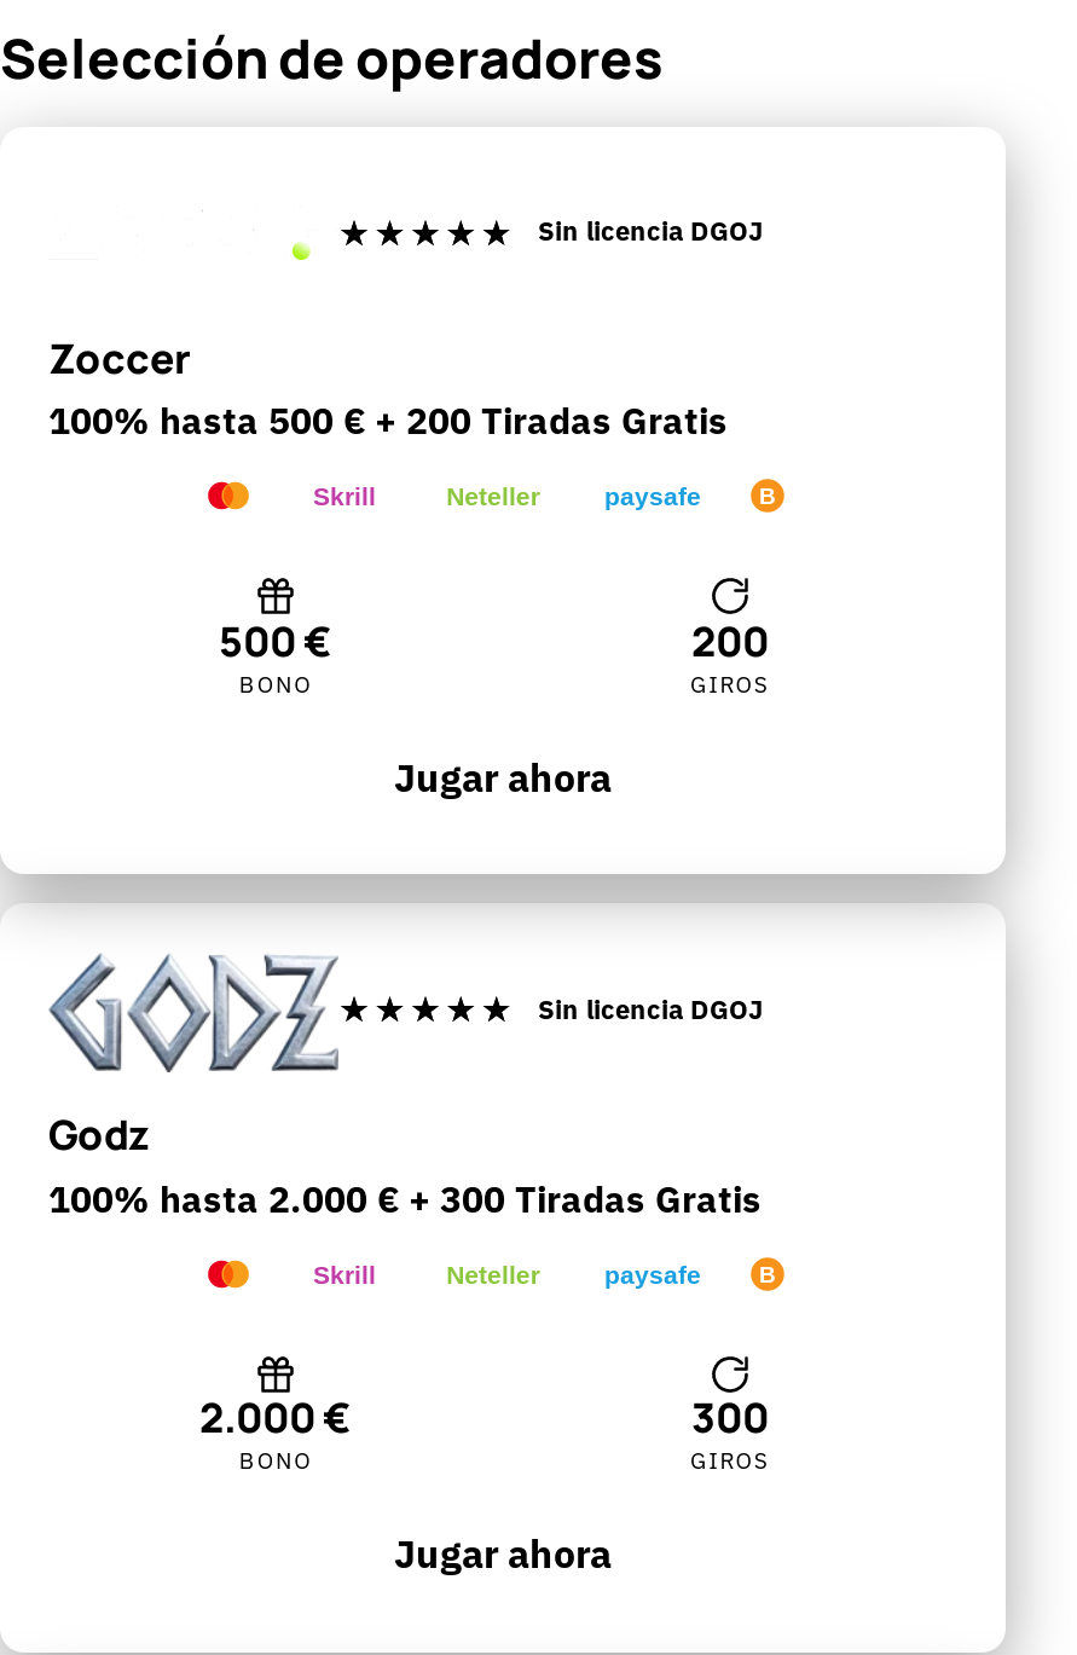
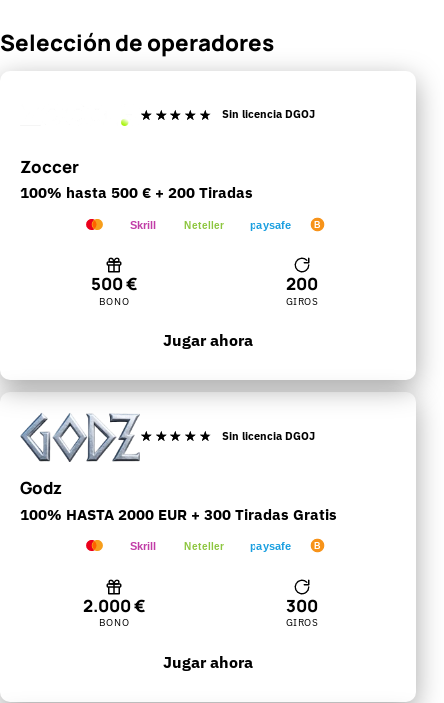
- 100% hasta 500 € + 200 Tiradas Gratis
+ 100% hasta 500 € + 200 Tiradas

- 100% hasta 2.000 € + 300 Tiradas Gratis
+ 100% HASTA 2000 EUR + 300 Tiradas Gratis
